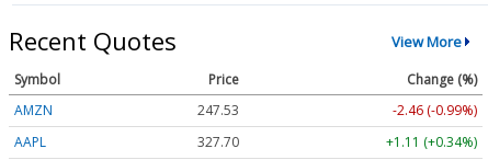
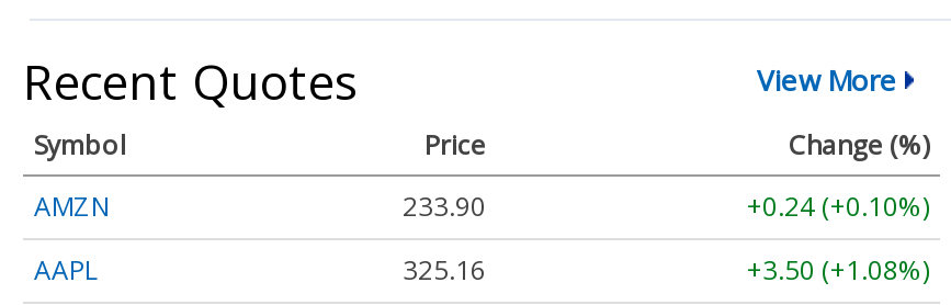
- 247.53
+ 233.90

- -2.46 (-0.99%)
+ +0.24 (+0.10%)

- 327.70
+ 325.16

- +1.11 (+0.34%)
+ +3.50 (+1.08%)
